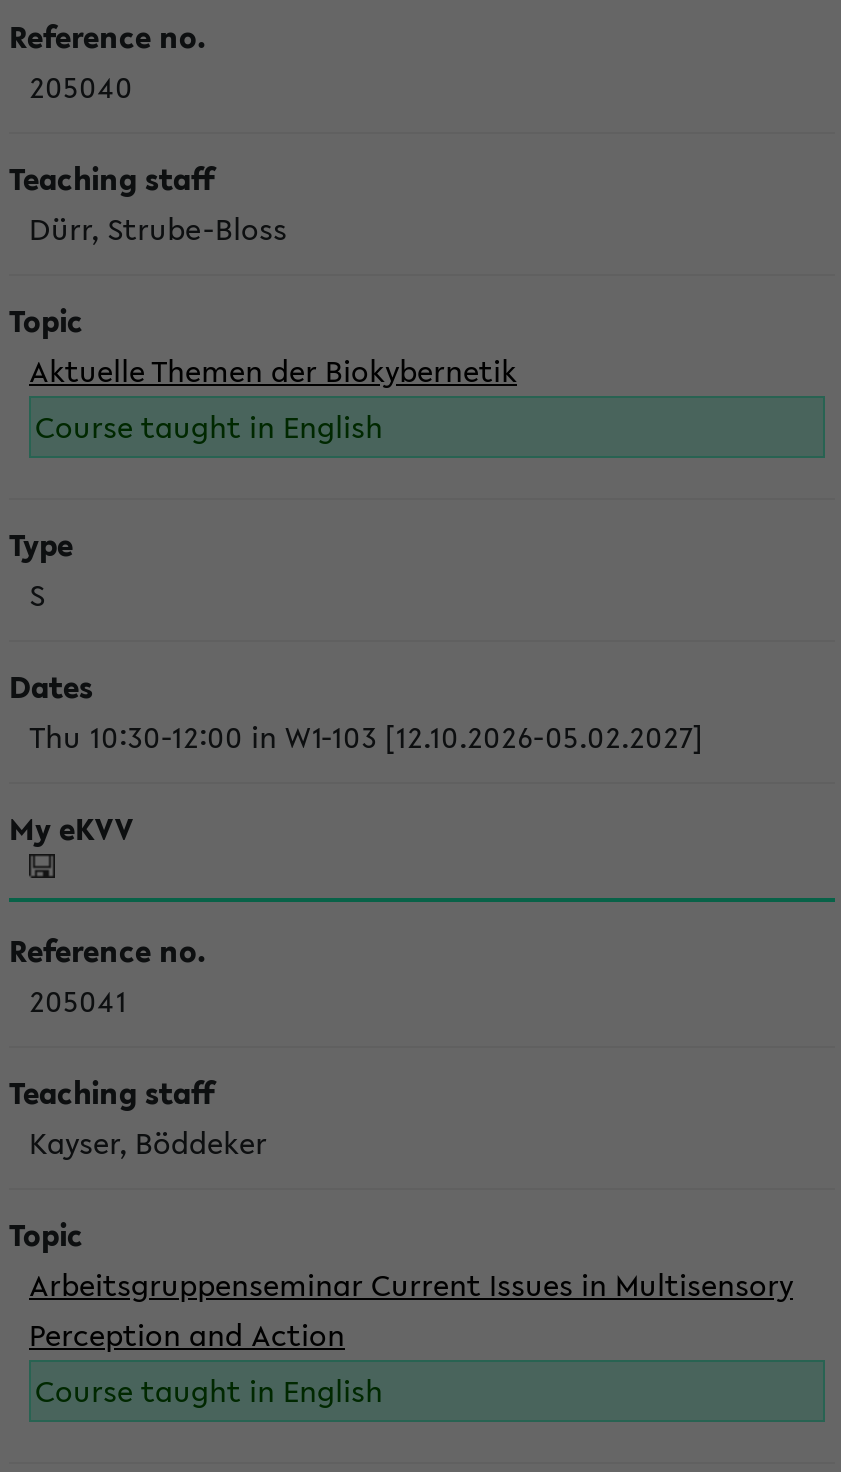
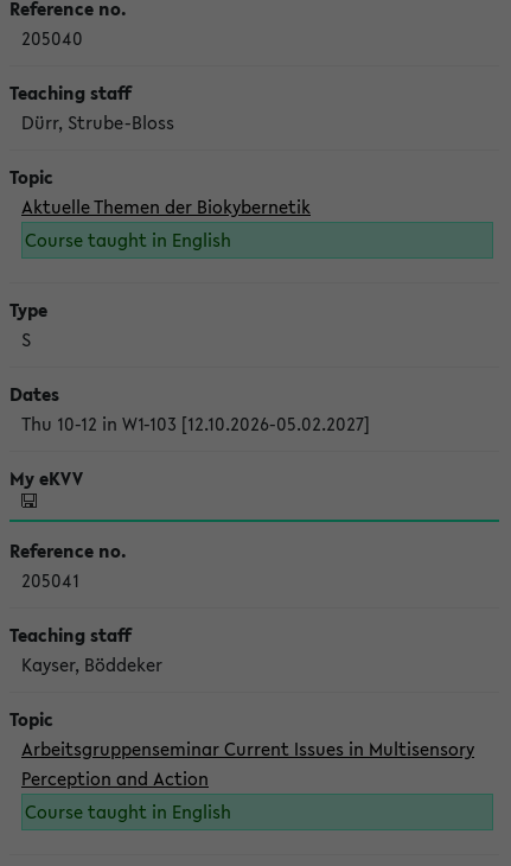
- Thu 10:30-12:00 in W1-103 [12.10.2026-05.02.2027]
+ Thu 10-12 in W1-103 [12.10.2026-05.02.2027]
